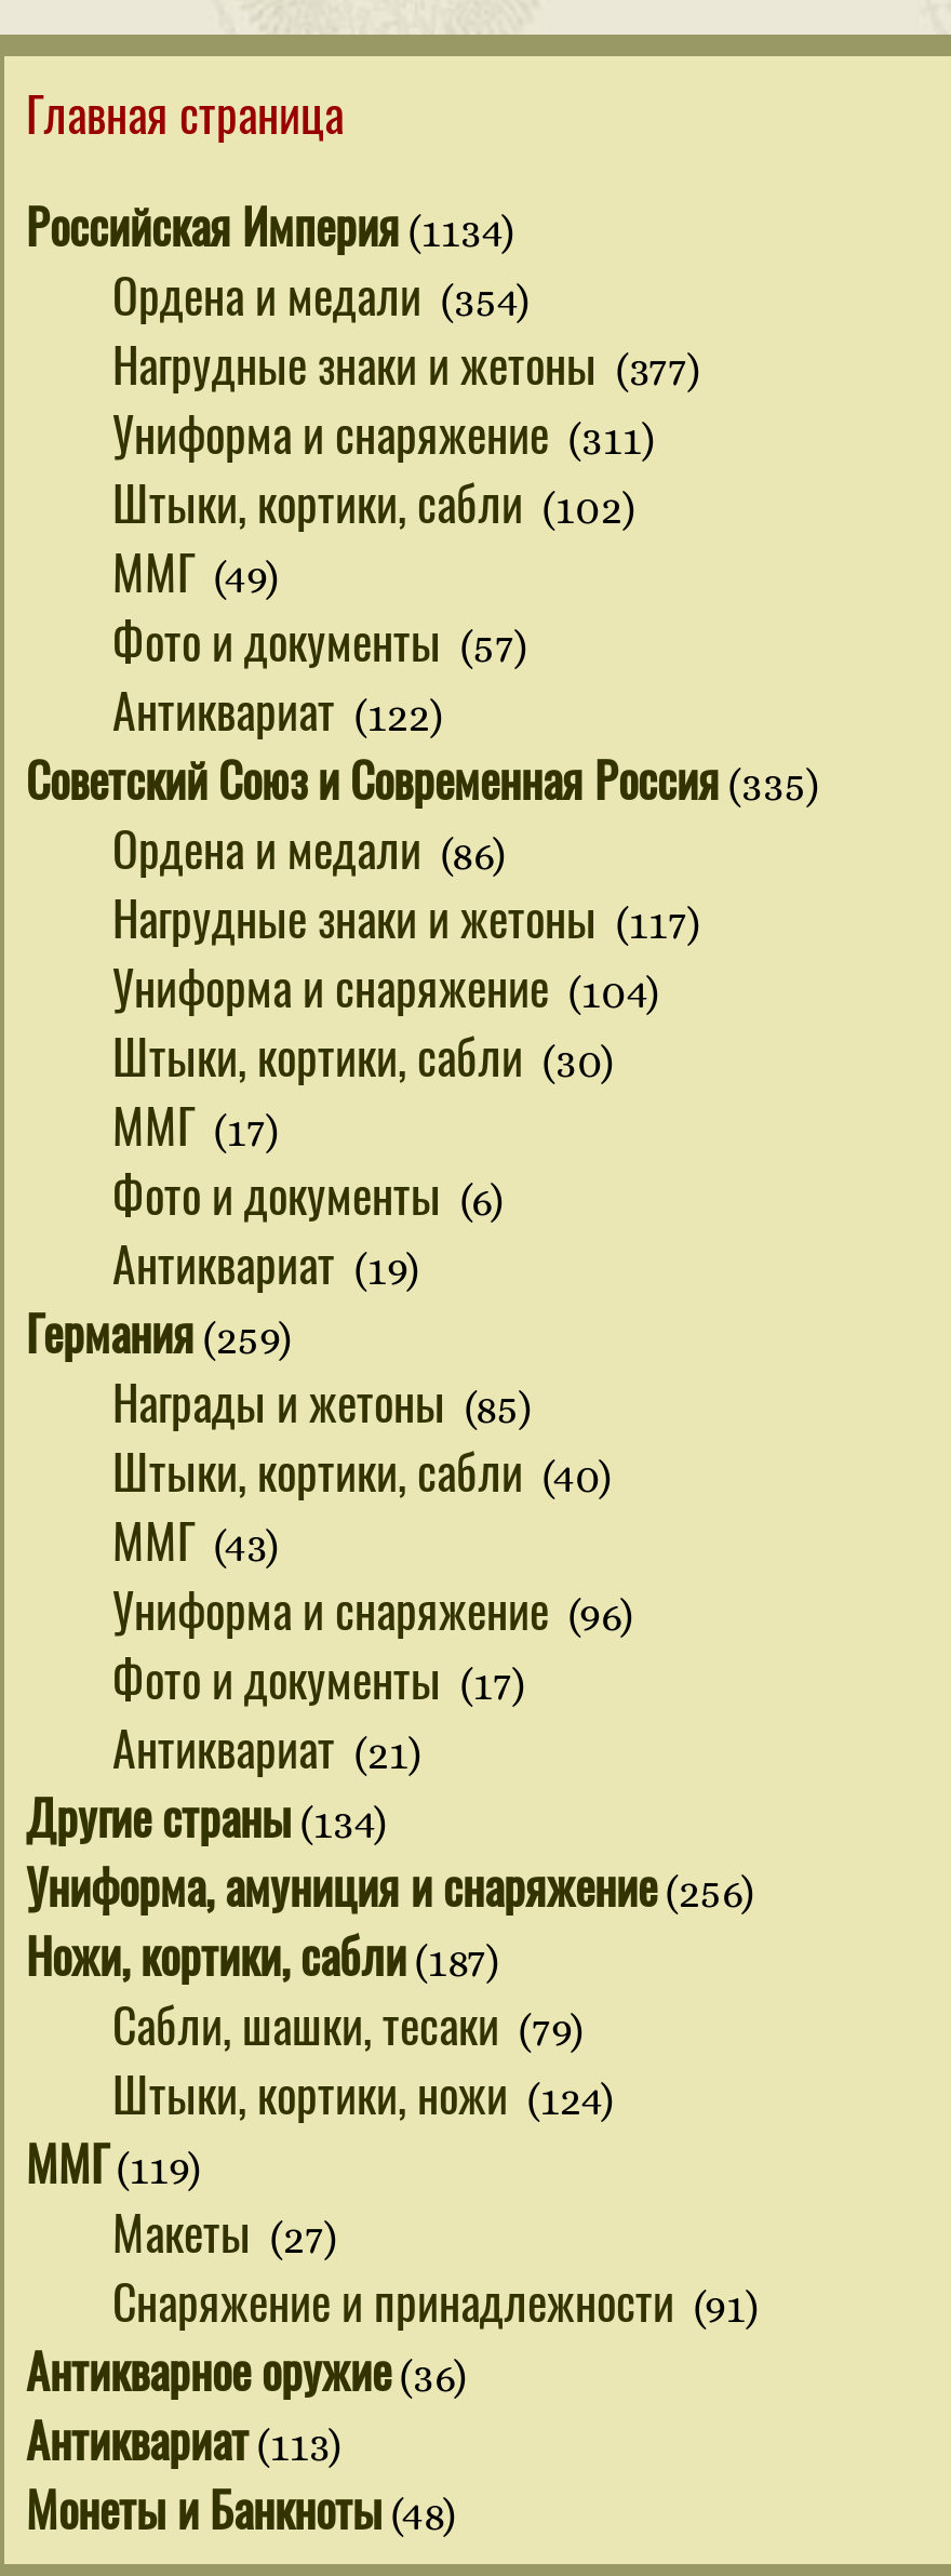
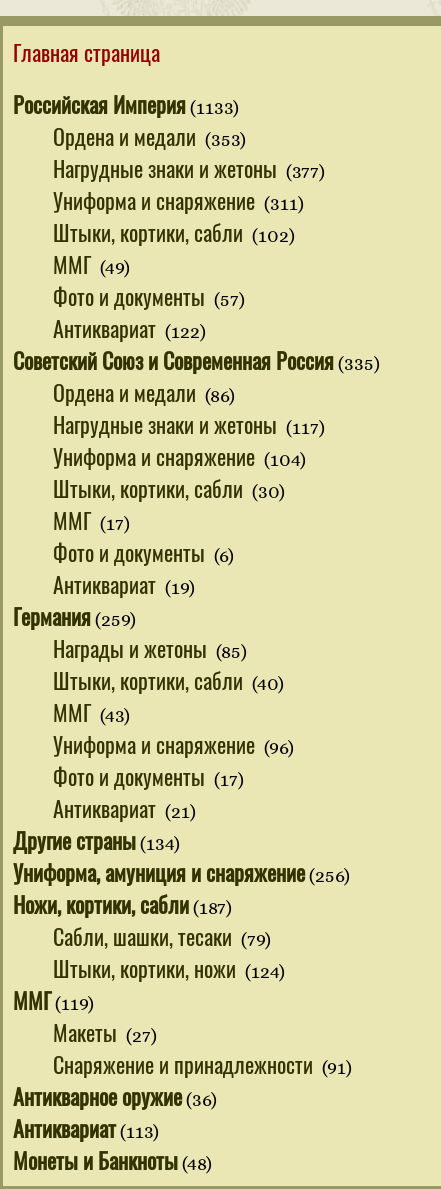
- Российская Империя (1134)
+ Российская Империя (1133)

- Ордена и медали (354)
+ Ордена и медали (353)
